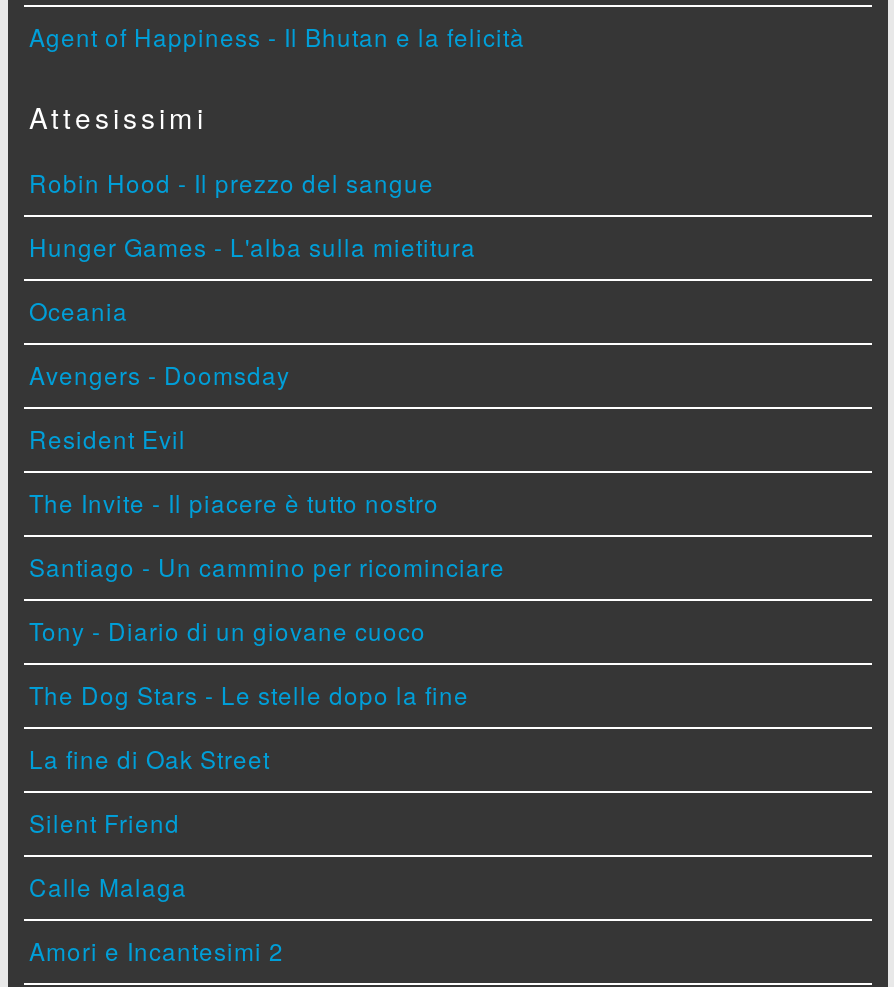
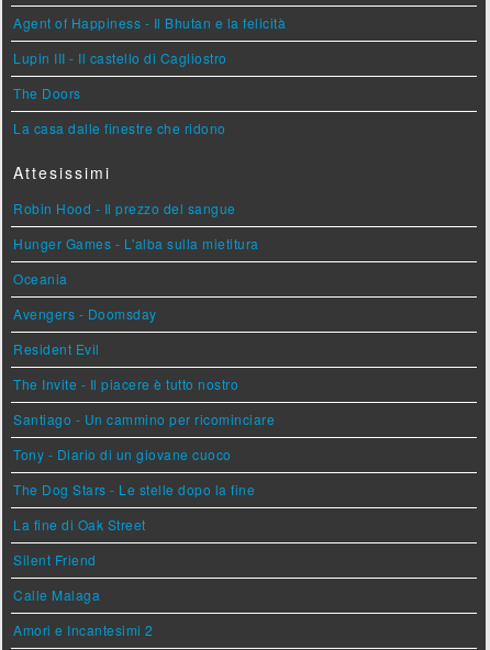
+ Lupin III - Il castello di Cagliostro
+ The Doors
+ La casa dalle finestre che ridono
